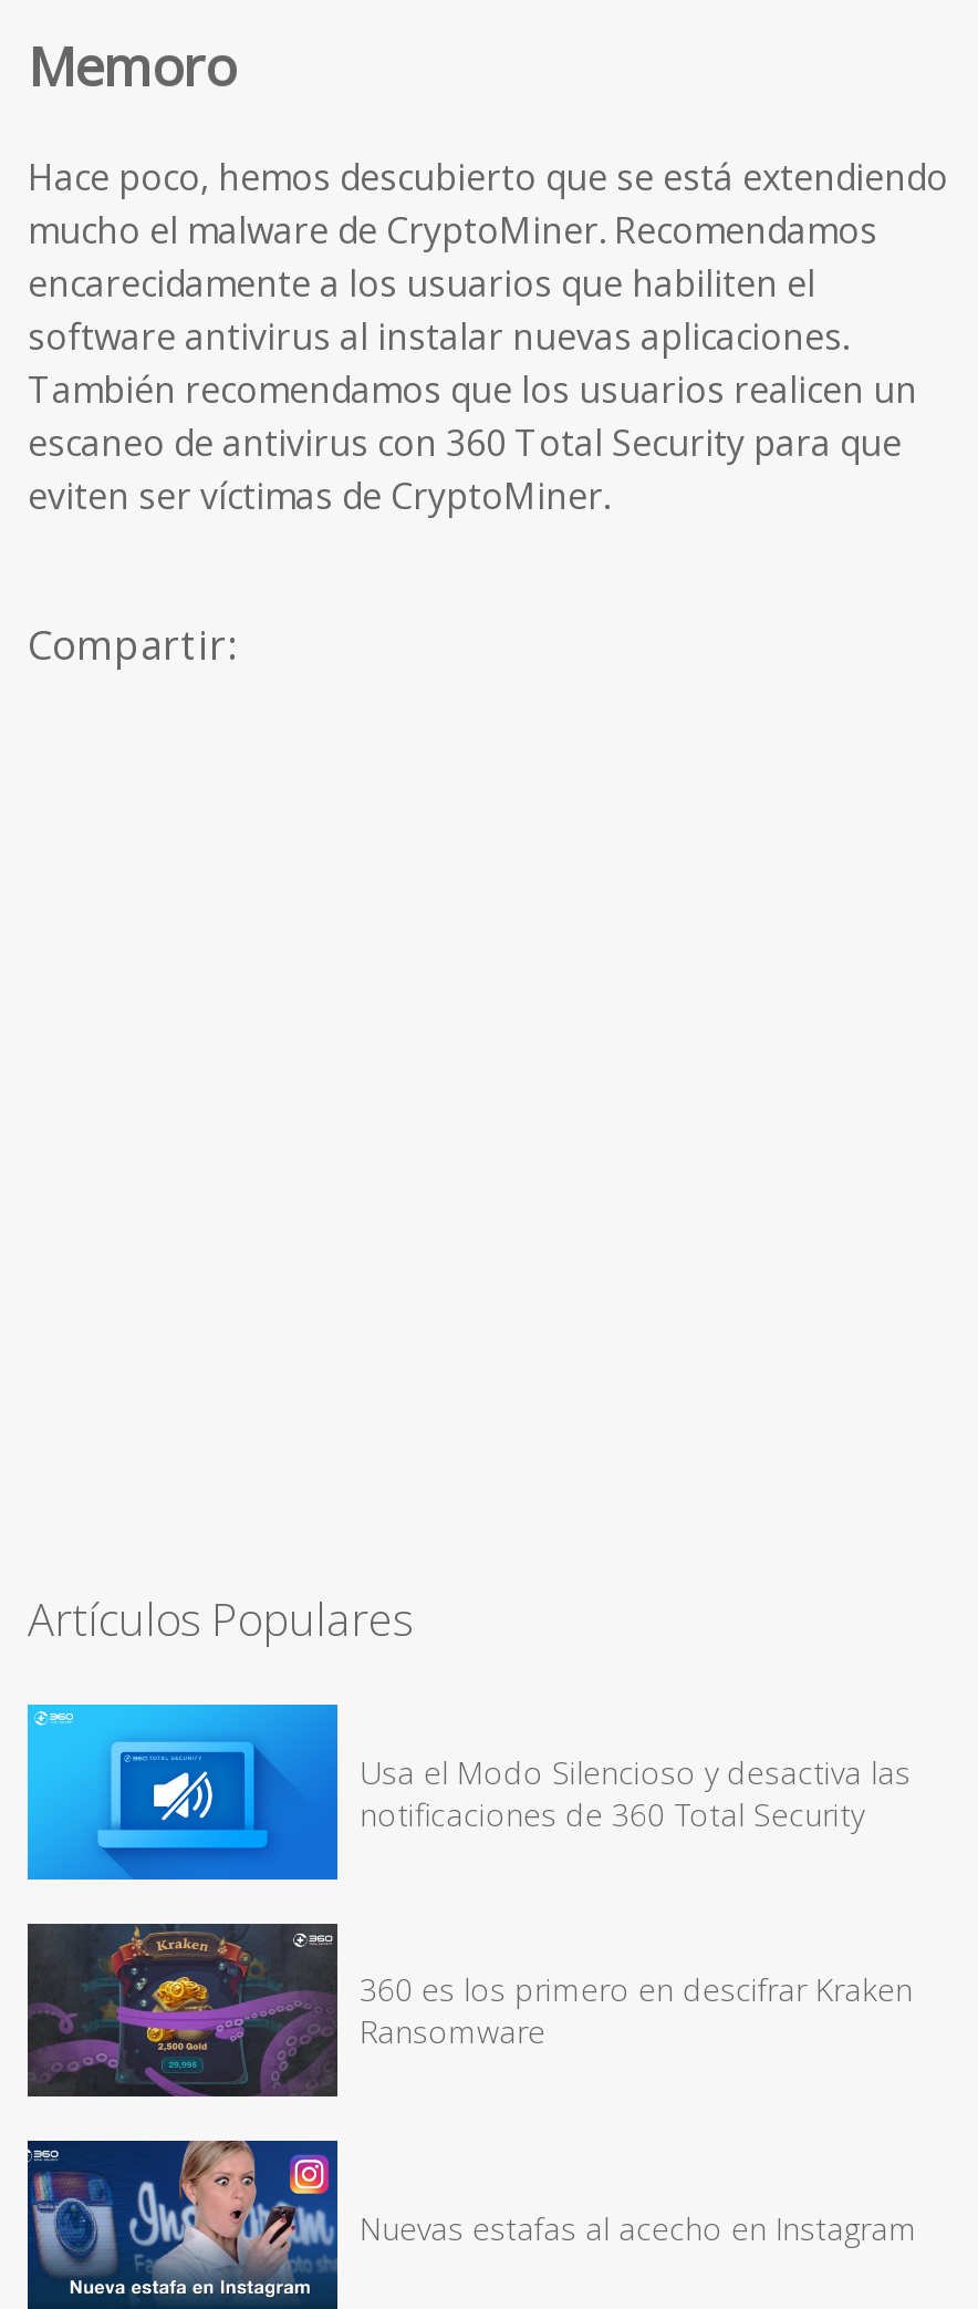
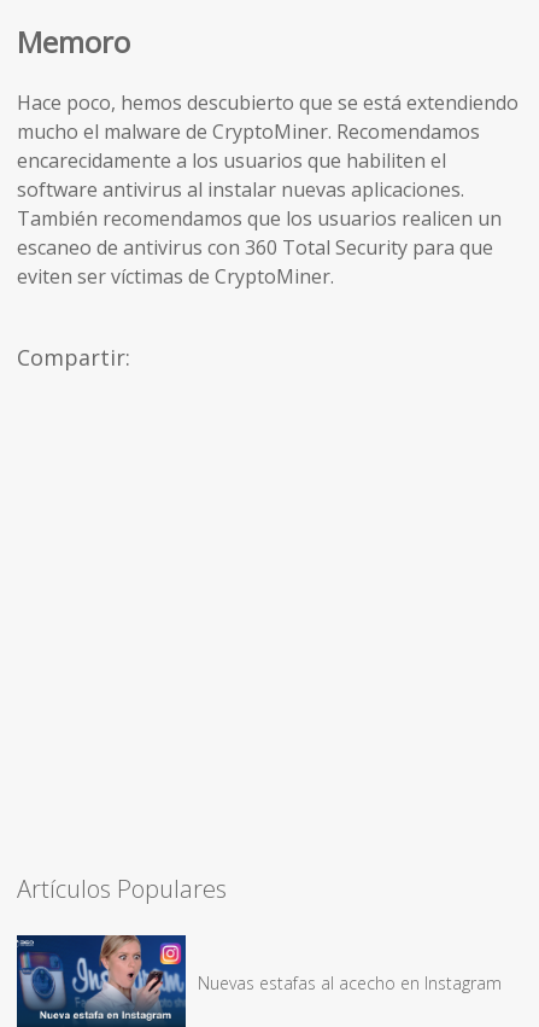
- [image]
- Usa el Modo Silencioso y desactiva las
- notificaciones de 360 Total Security

- [image]
- 360 es los primero en descifrar Kraken
- Ransomware
